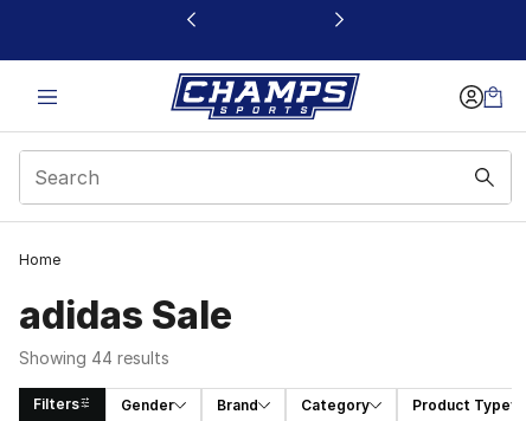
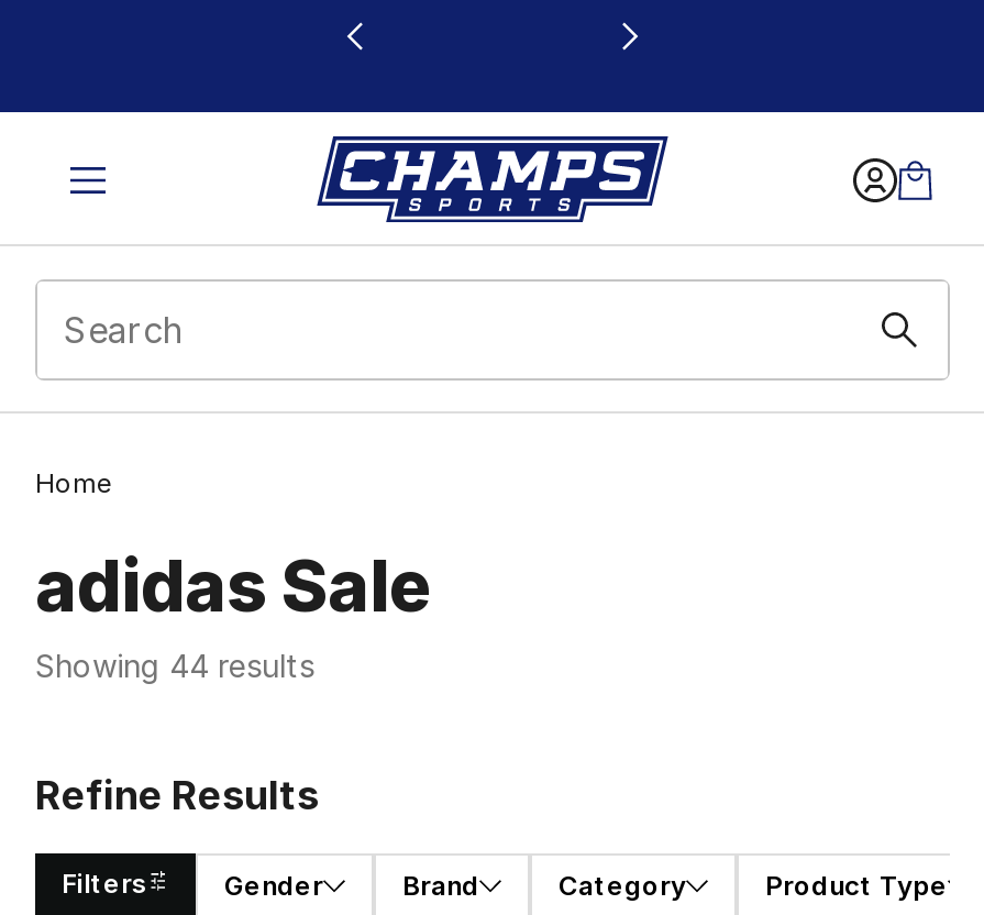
+ Refine Results
